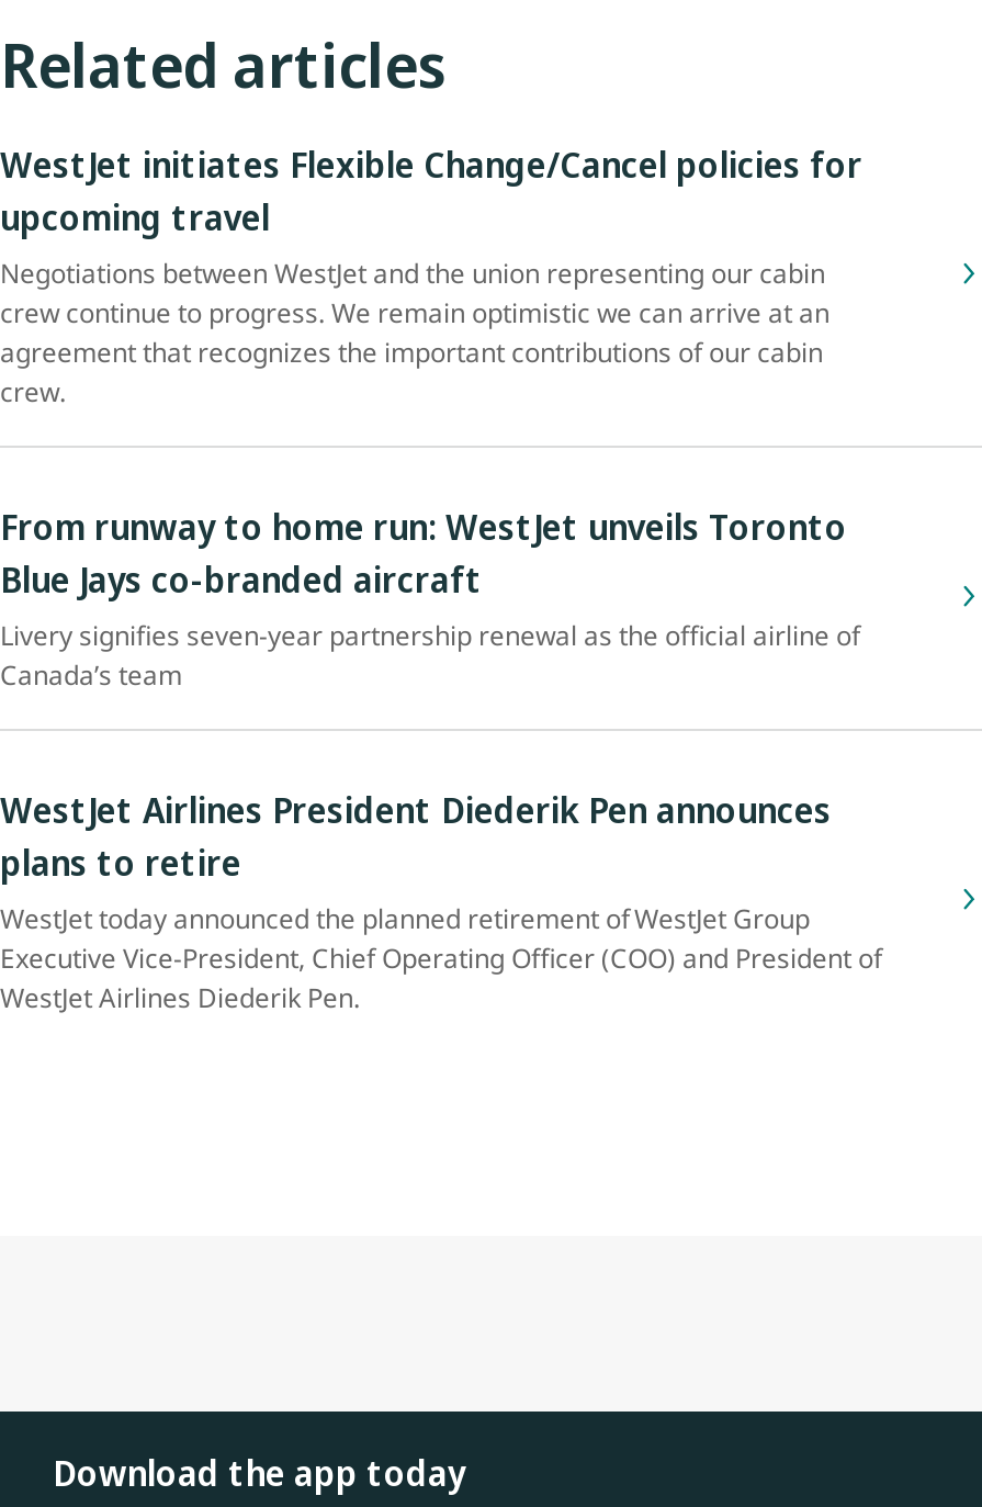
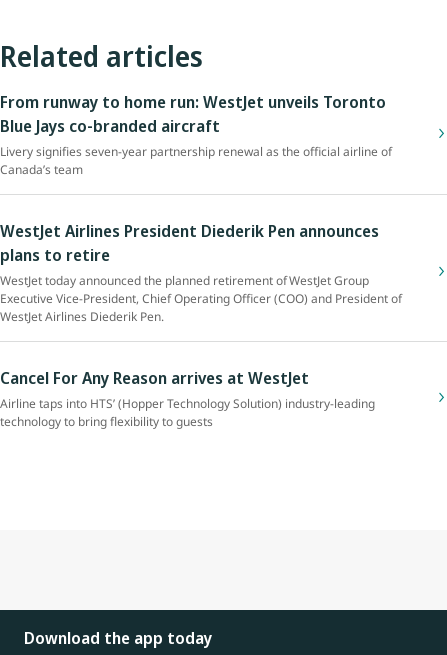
- WestJet initiates Flexible Change/Cancel policies for
- upcoming travel
- Negotiations between WestJet and the union representing our cabin
- crew continue to progress. We remain optimistic we can arrive at an
- agreement that recognizes the important contributions of our cabin
- crew.

moved up: From runway to home run: WestJet unveils Toronto | Blue Jays co-branded aircraft | Livery signifies seven-year partnership renewal as the official airline of | ... | Executive Vice-President, Chief Operating Officer (COO) and President of | WestJet Airlines Diederik Pen.

+ Cancel For Any Reason arrives at WestJet
+ Airline taps into HTS’ (Hopper Technology Solution) industry-leading
+ technology to bring flexibility to guests
